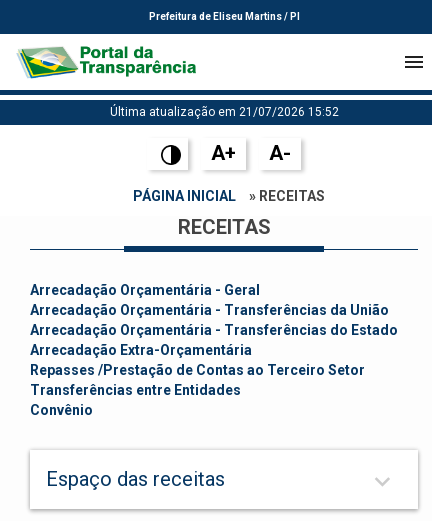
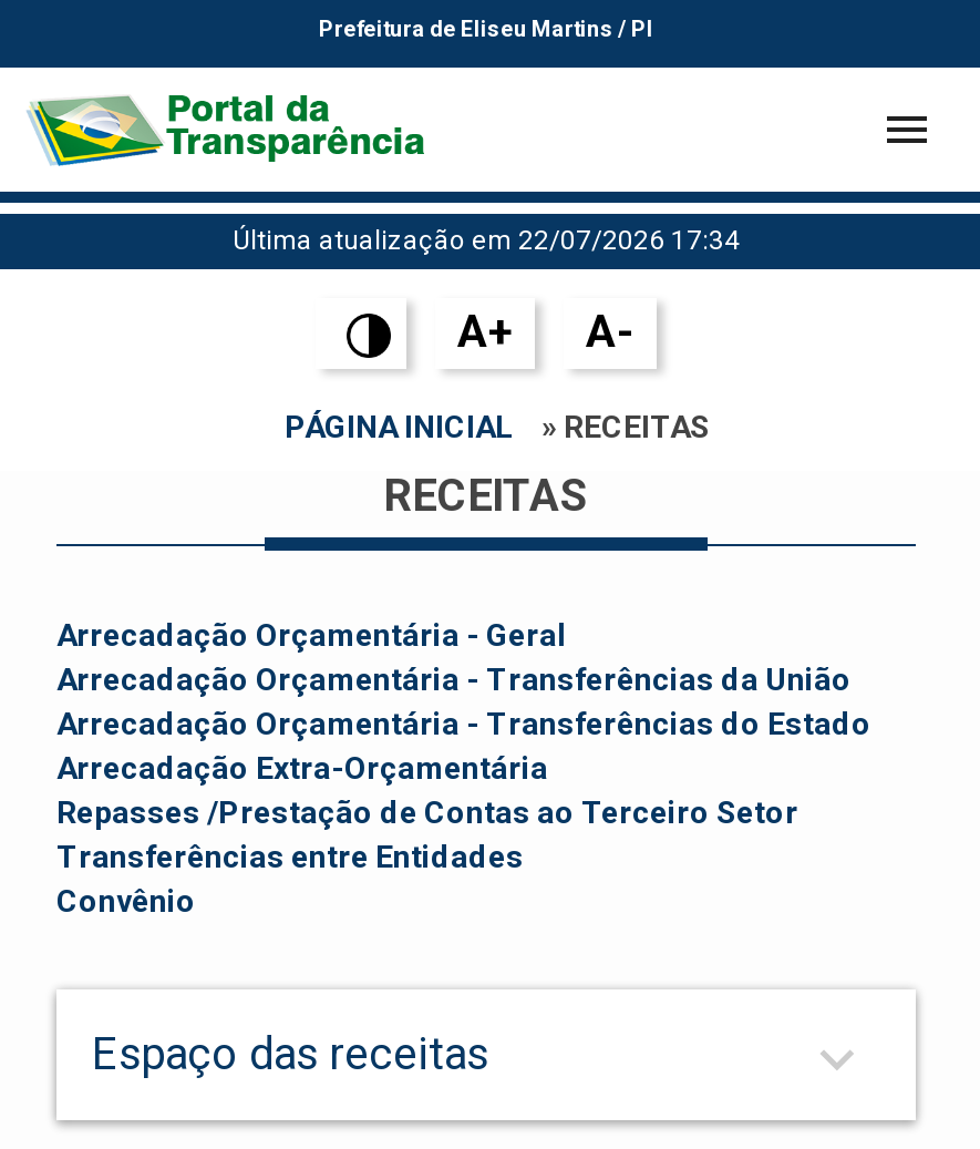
- Última atualização em 21/07/2026 15:52
+ Última atualização em 22/07/2026 17:34
